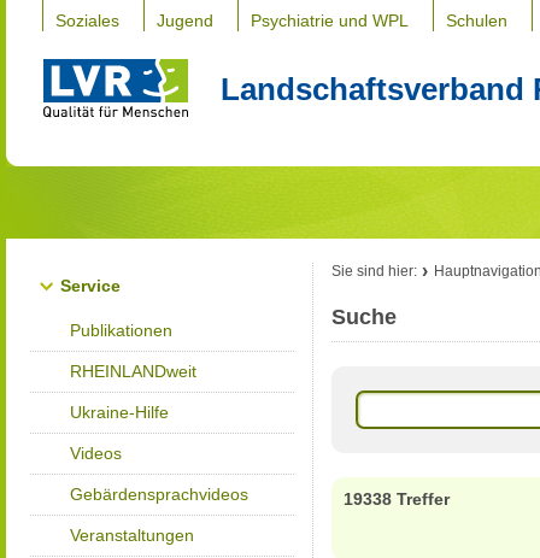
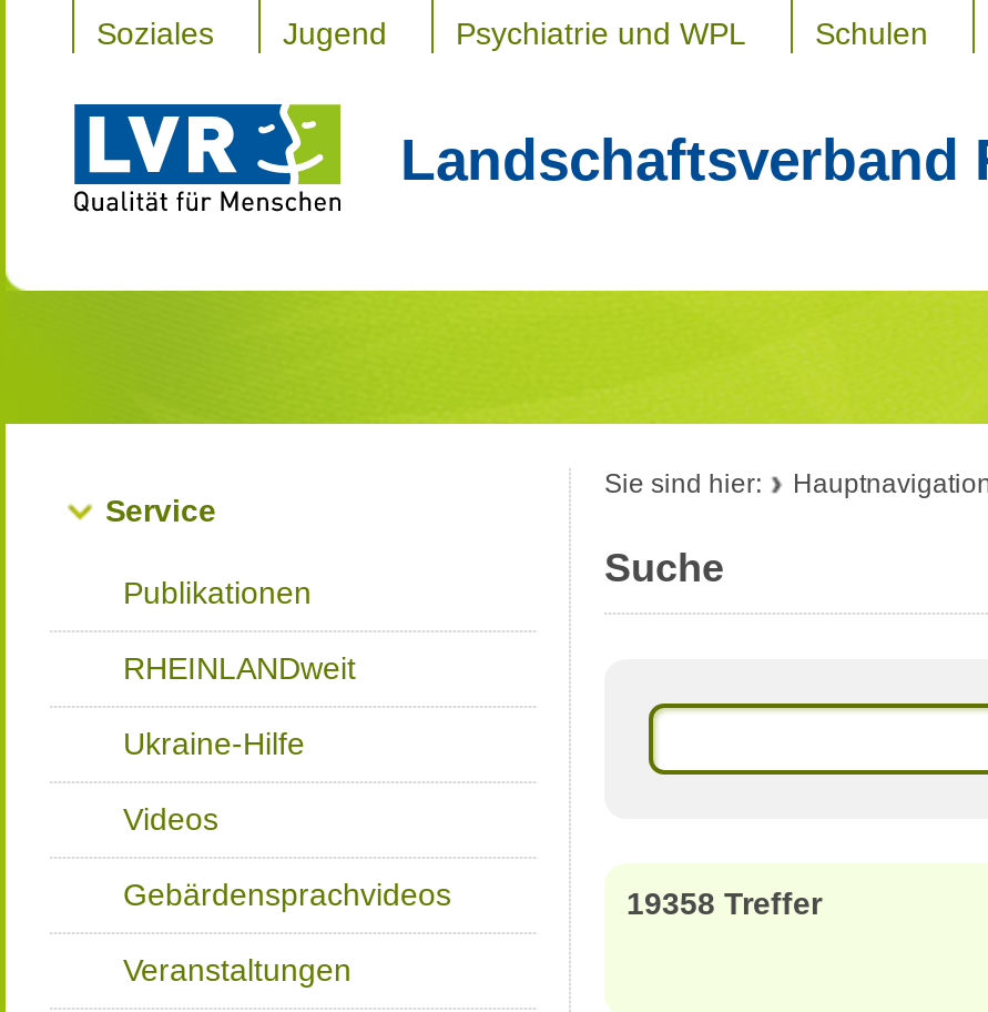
- 19338 Treffer
+ 19358 Treffer
